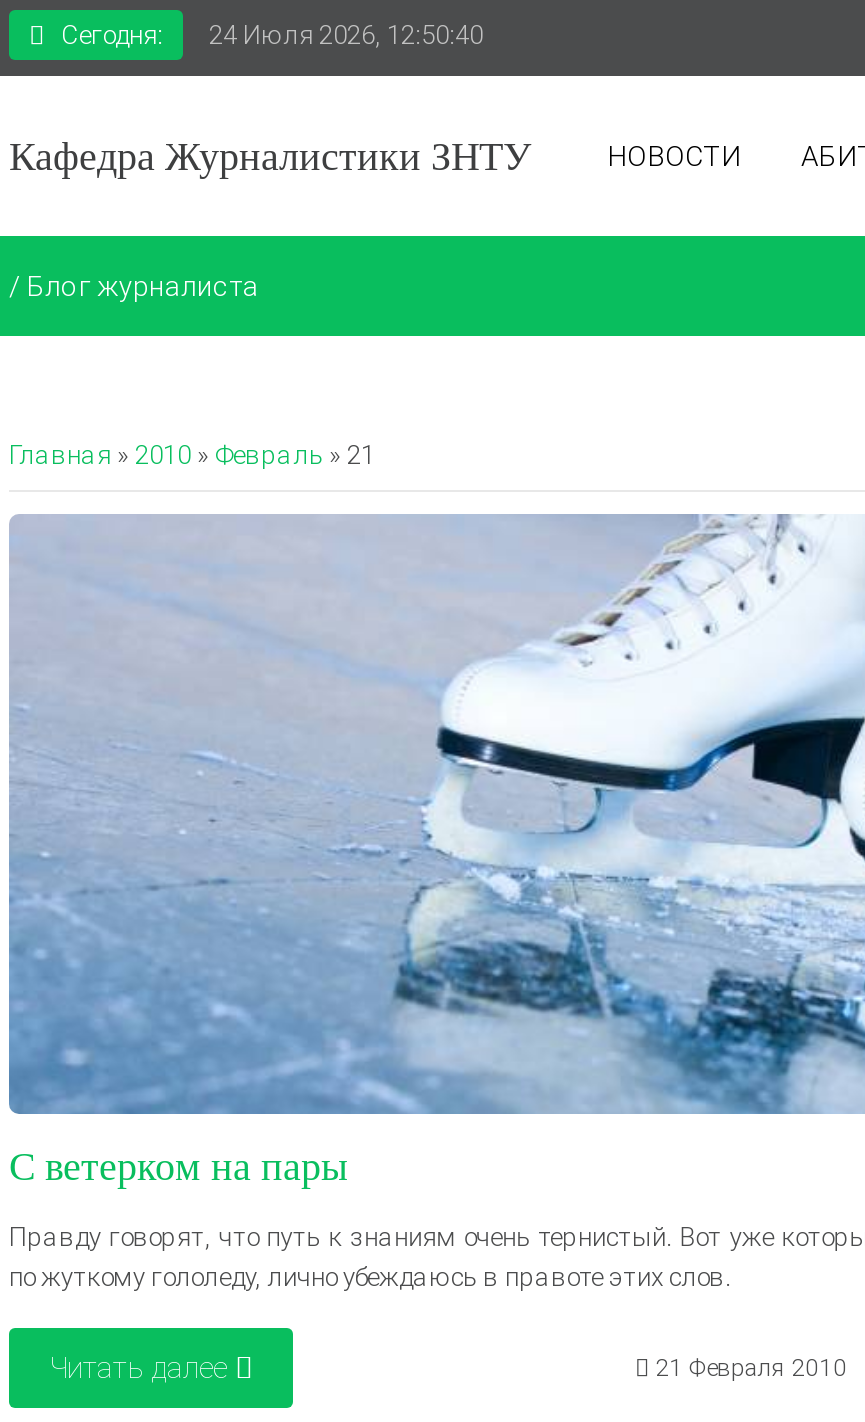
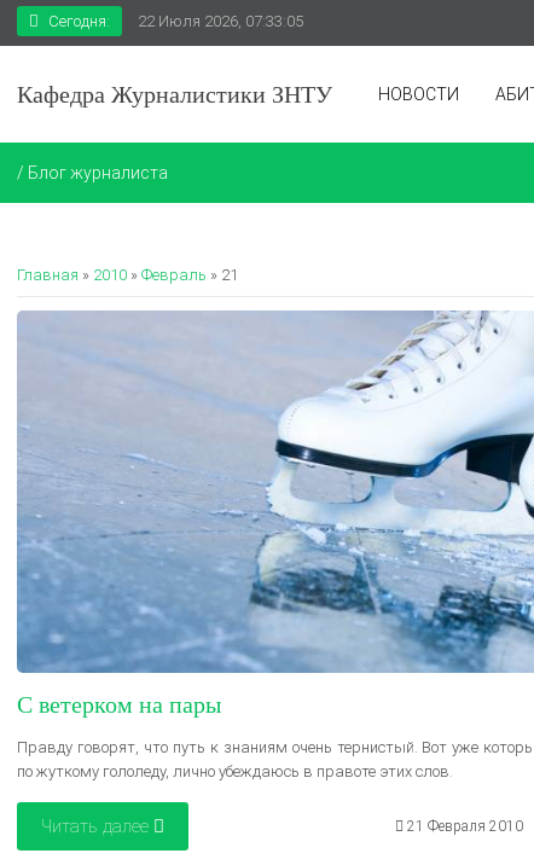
- Сегодня: 24 Июля 2026, 12:50:40
+ Сегодня: 22 Июля 2026, 07:33:05
